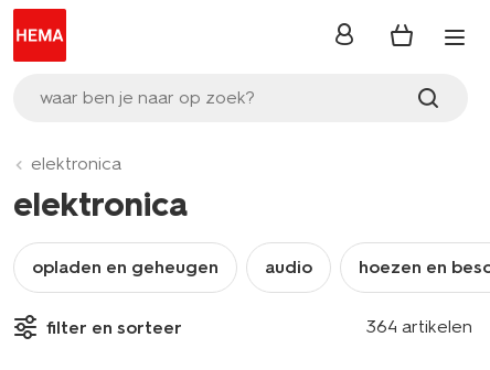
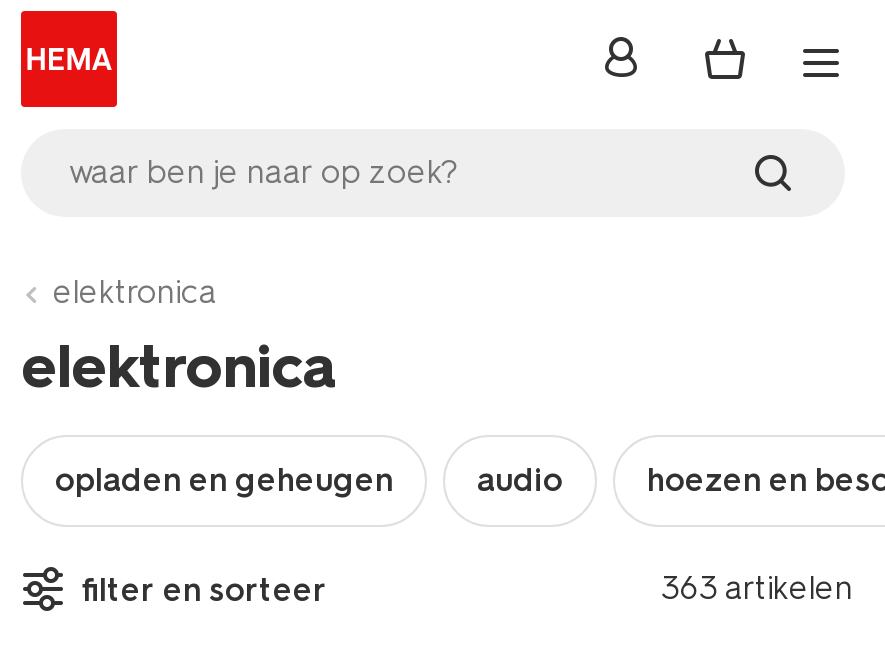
- 364 artikelen
+ 363 artikelen
